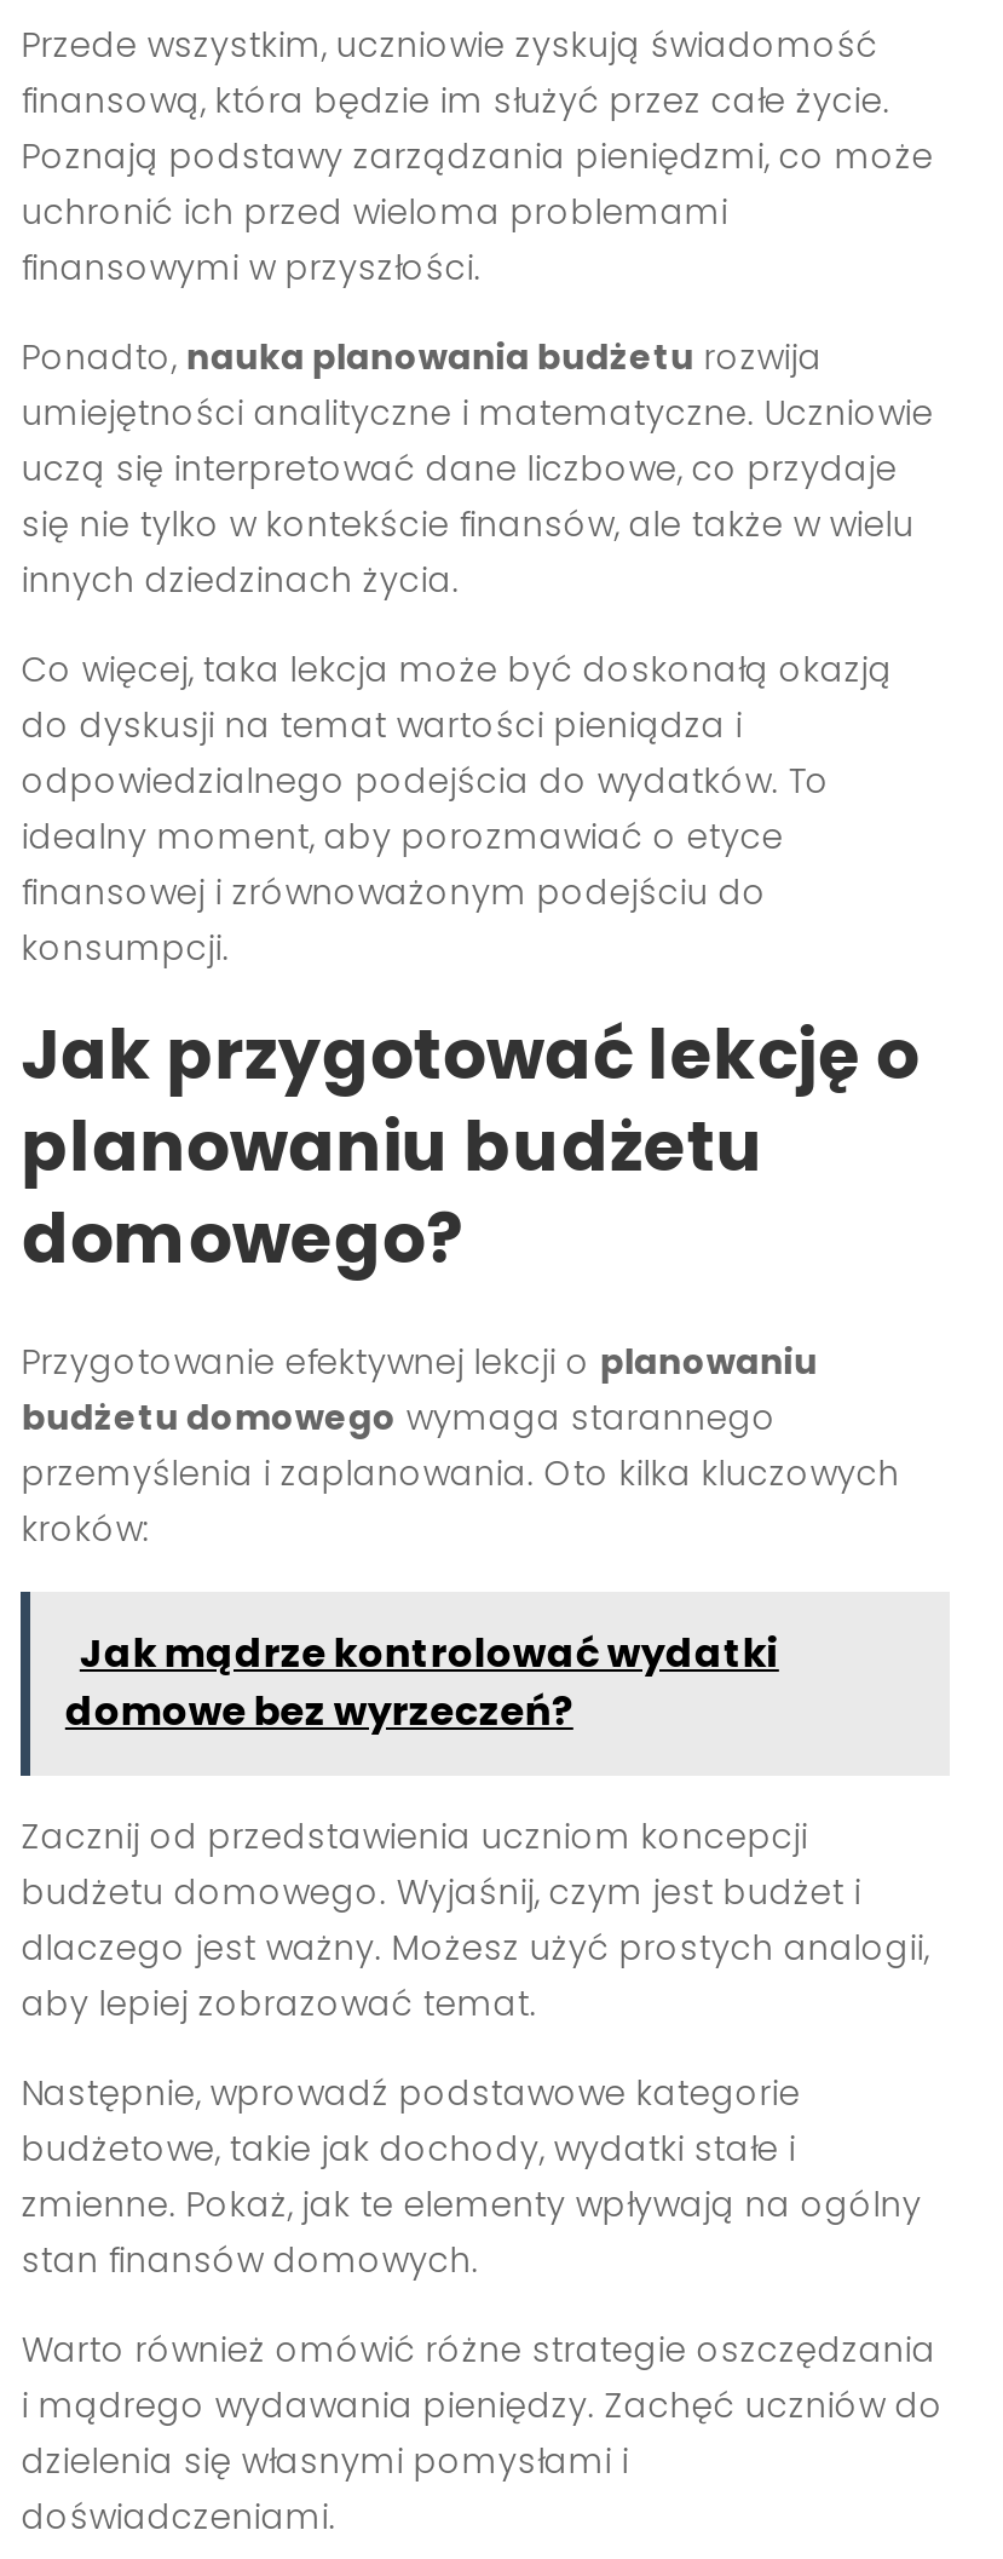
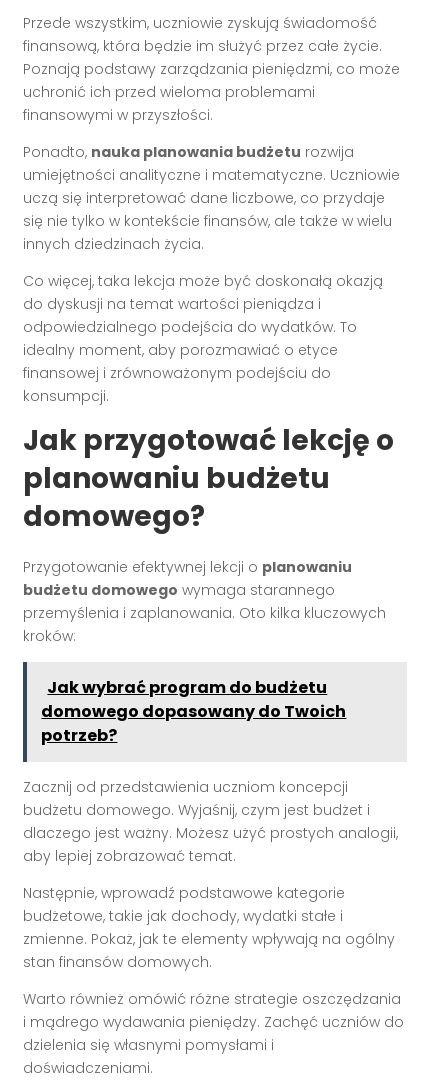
- Jak mądrze kontrolować wydatki
- domowe bez wyrzeczeń?
+ Jak wybrać program do budżetu
+ domowego dopasowany do Twoich
+ potrzeb?
